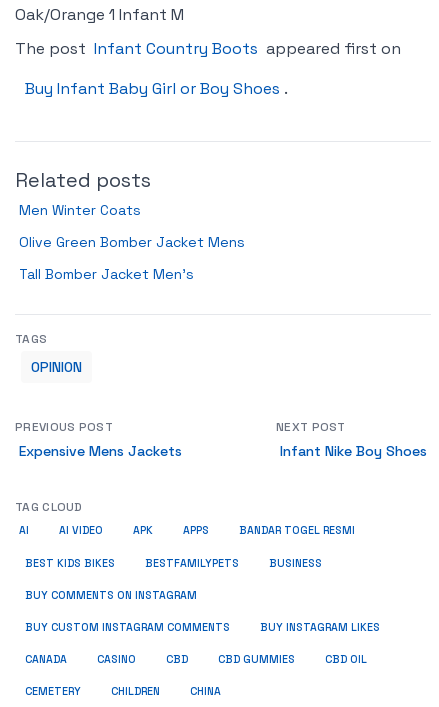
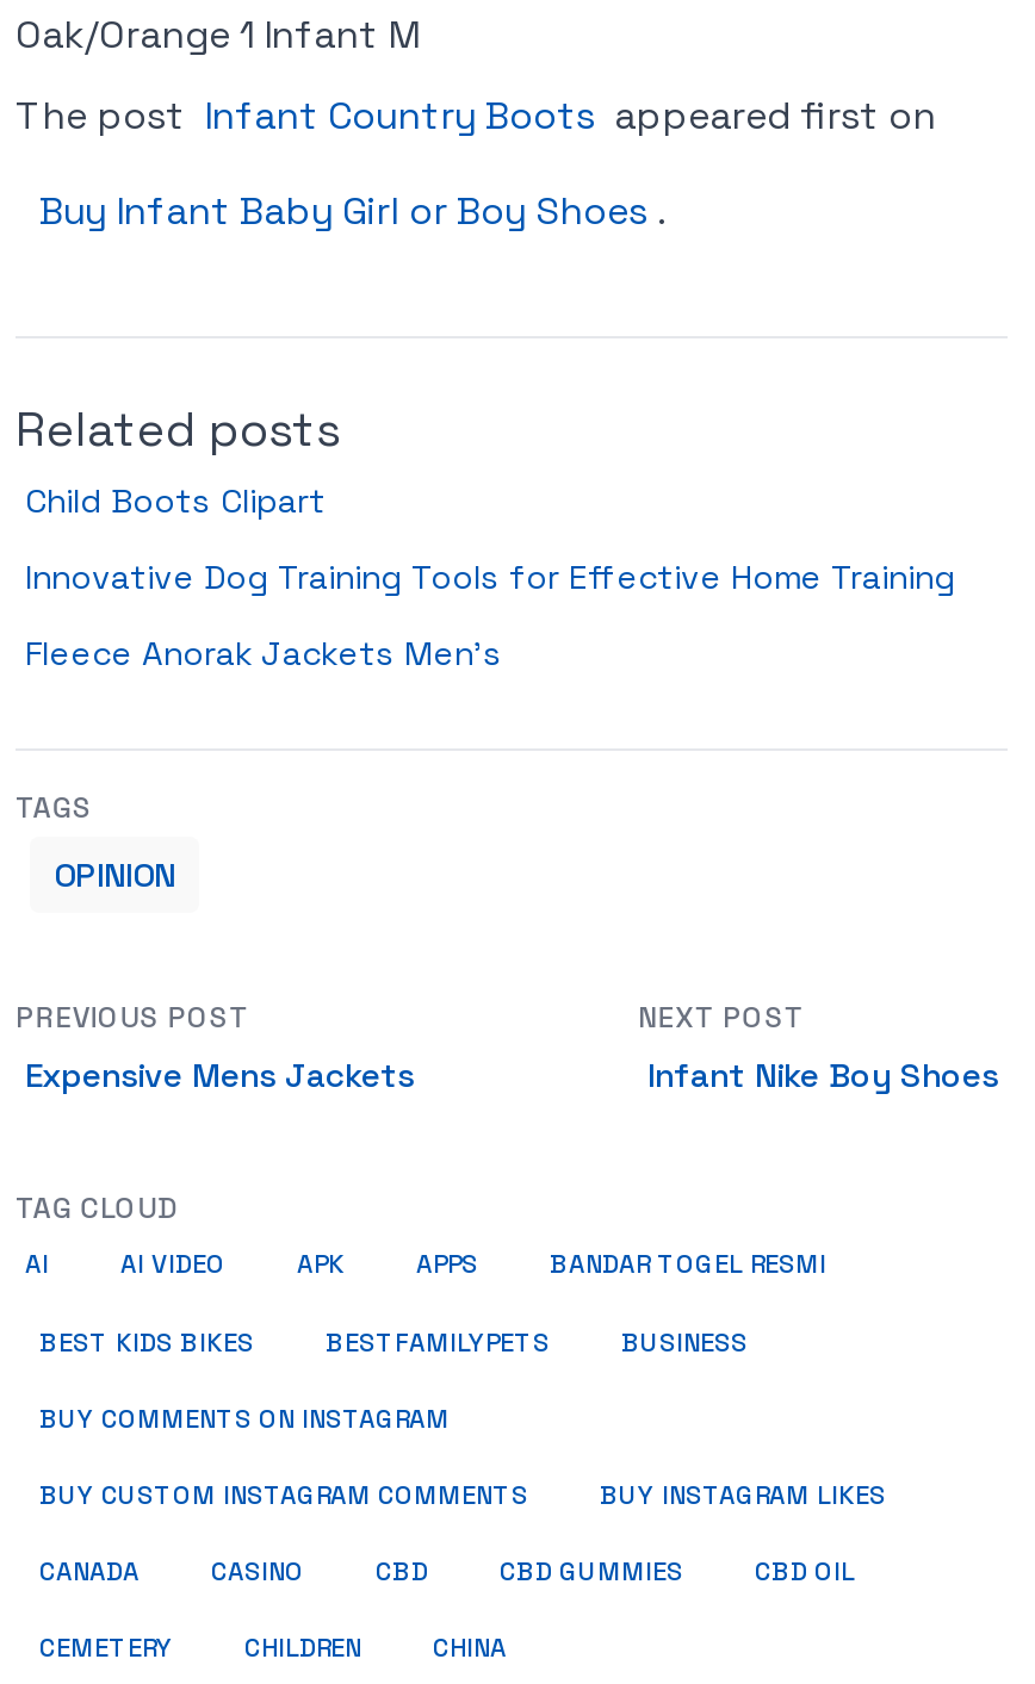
- Men Winter Coats
+ Child Boots Clipart

- Olive Green Bomber Jacket Mens
+ Innovative Dog Training Tools for Effective Home Training

- Tall Bomber Jacket Men’s
+ Fleece Anorak Jackets Men’s
